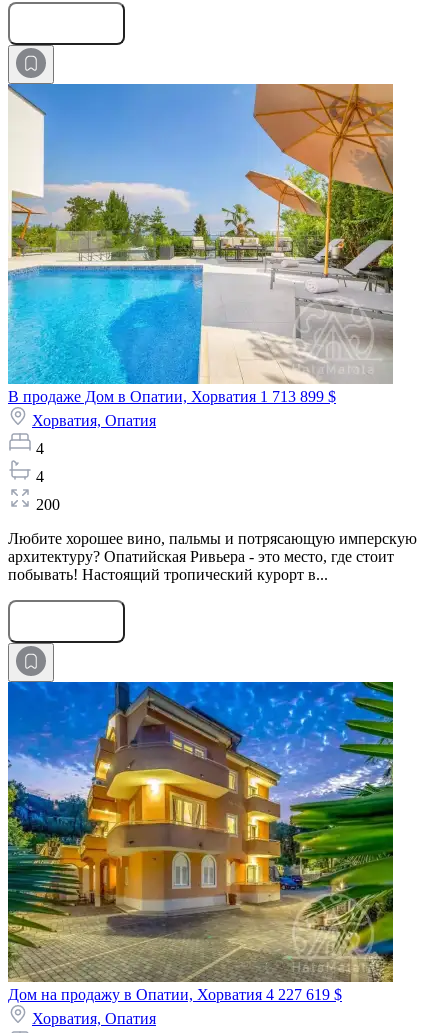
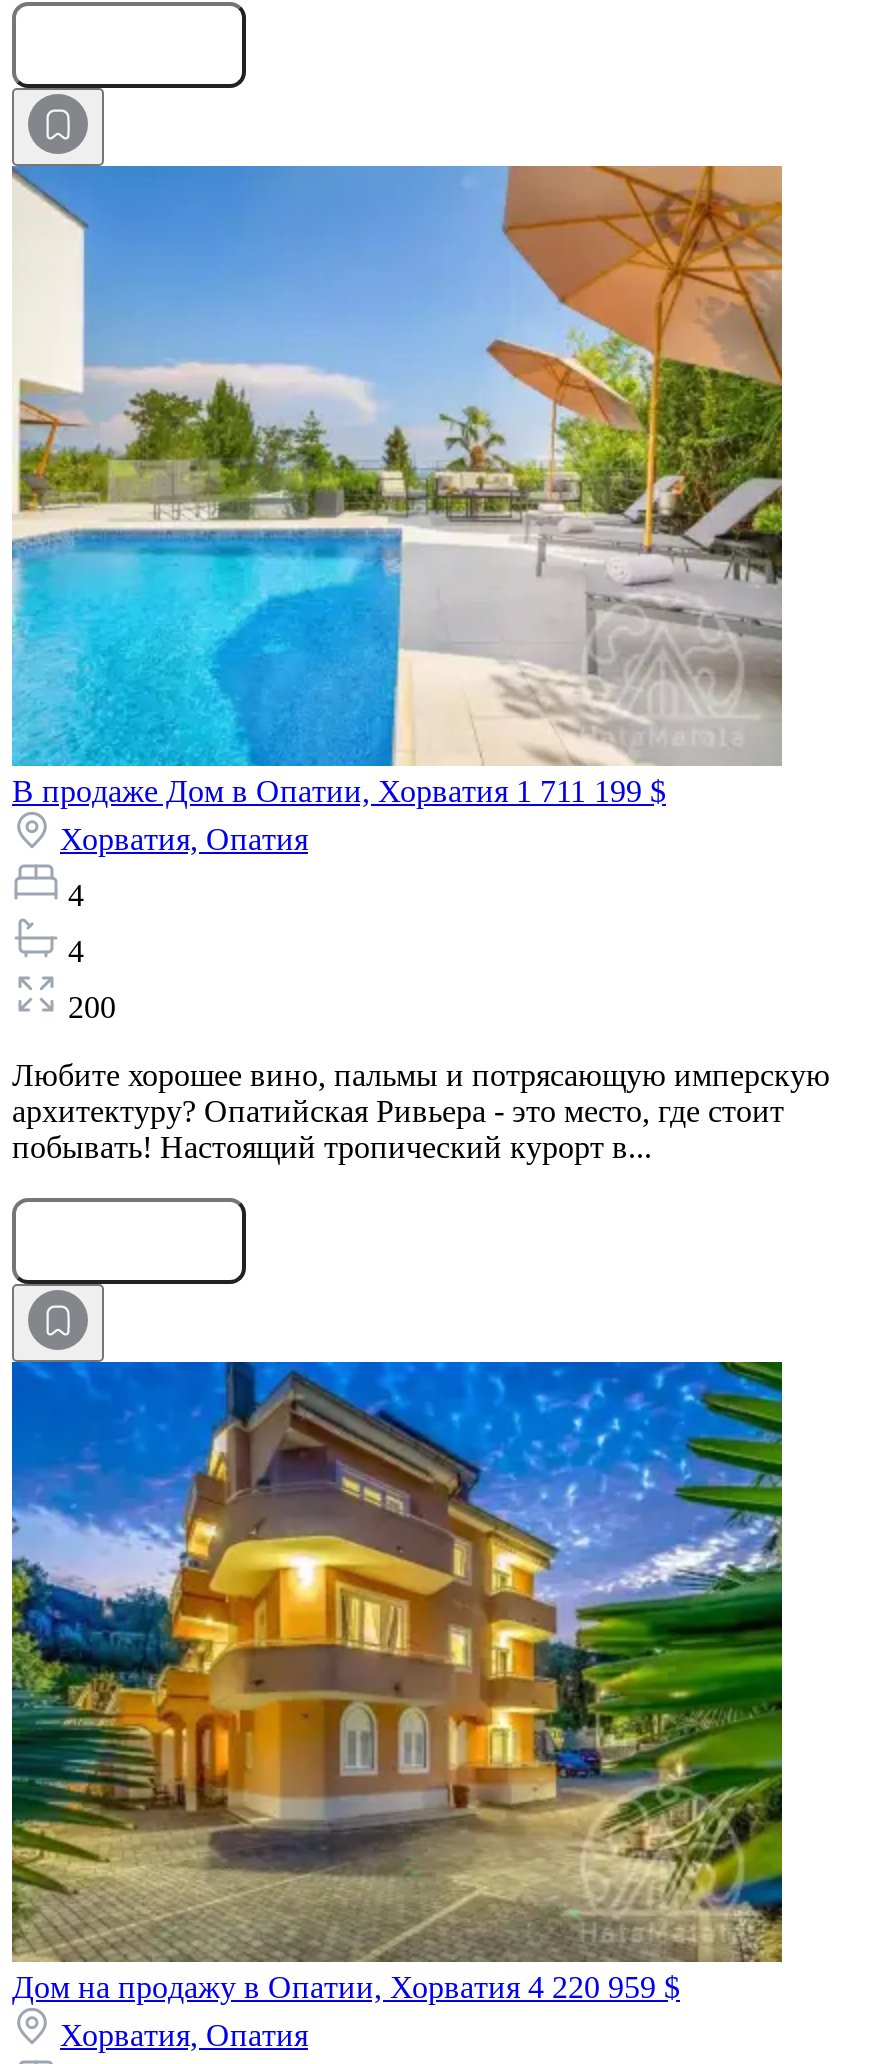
- В продаже Дом в Опатии, Хорватия 1 713 899 $
+ В продаже Дом в Опатии, Хорватия 1 711 199 $

- Дом на продажу в Опатии, Хорватия 4 227 619 $
+ Дом на продажу в Опатии, Хорватия 4 220 959 $
